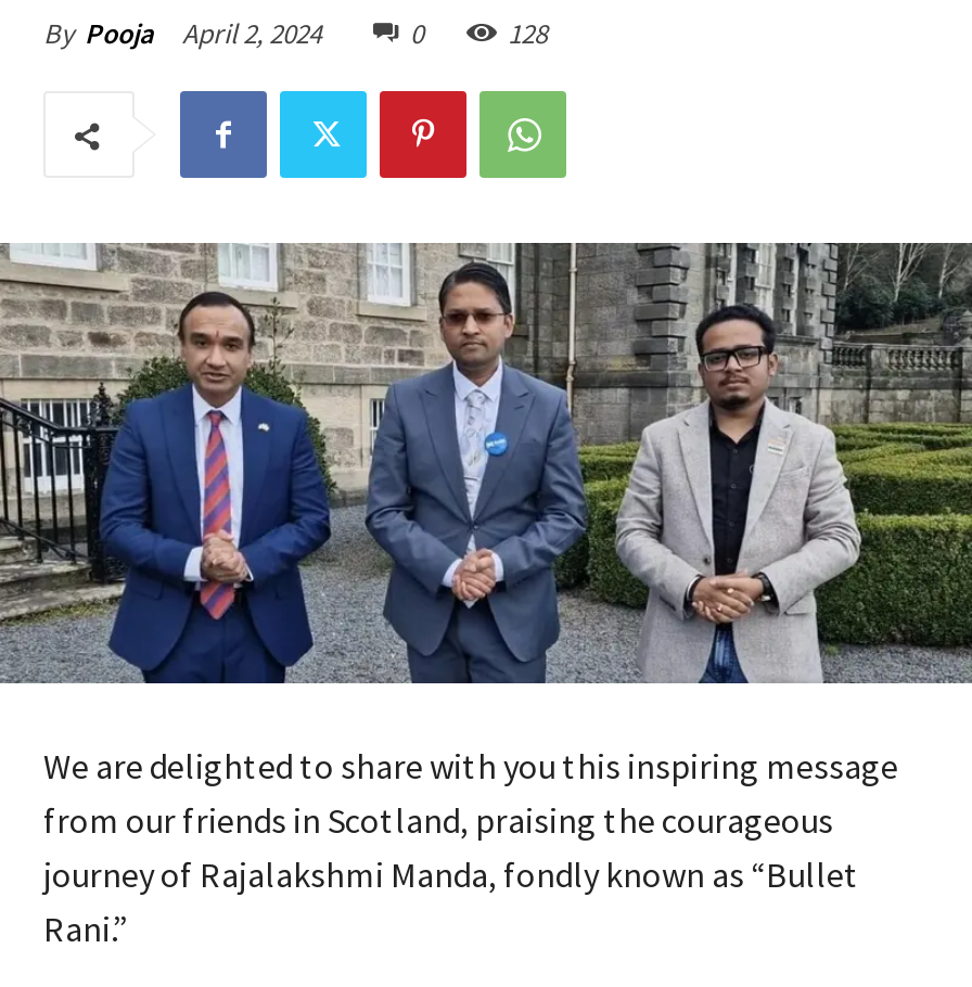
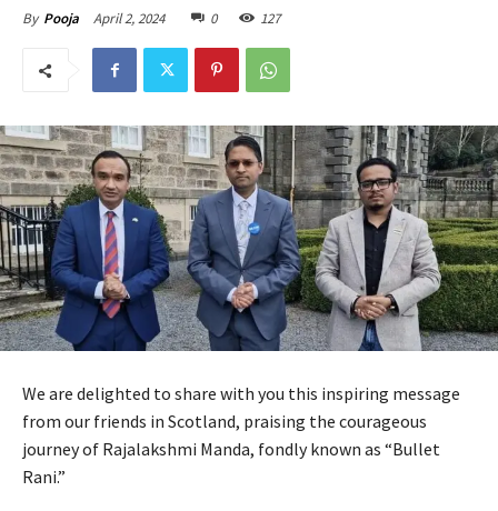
- 128
+ 127
